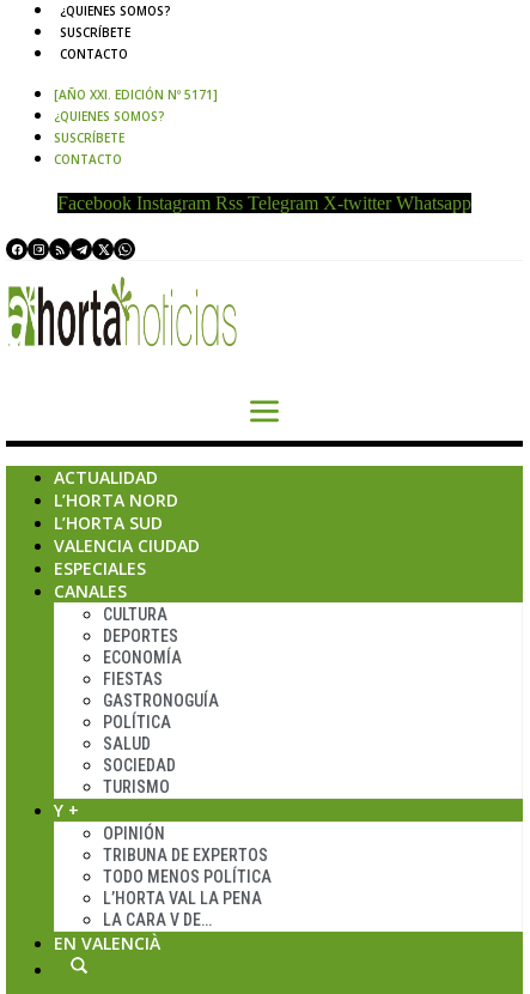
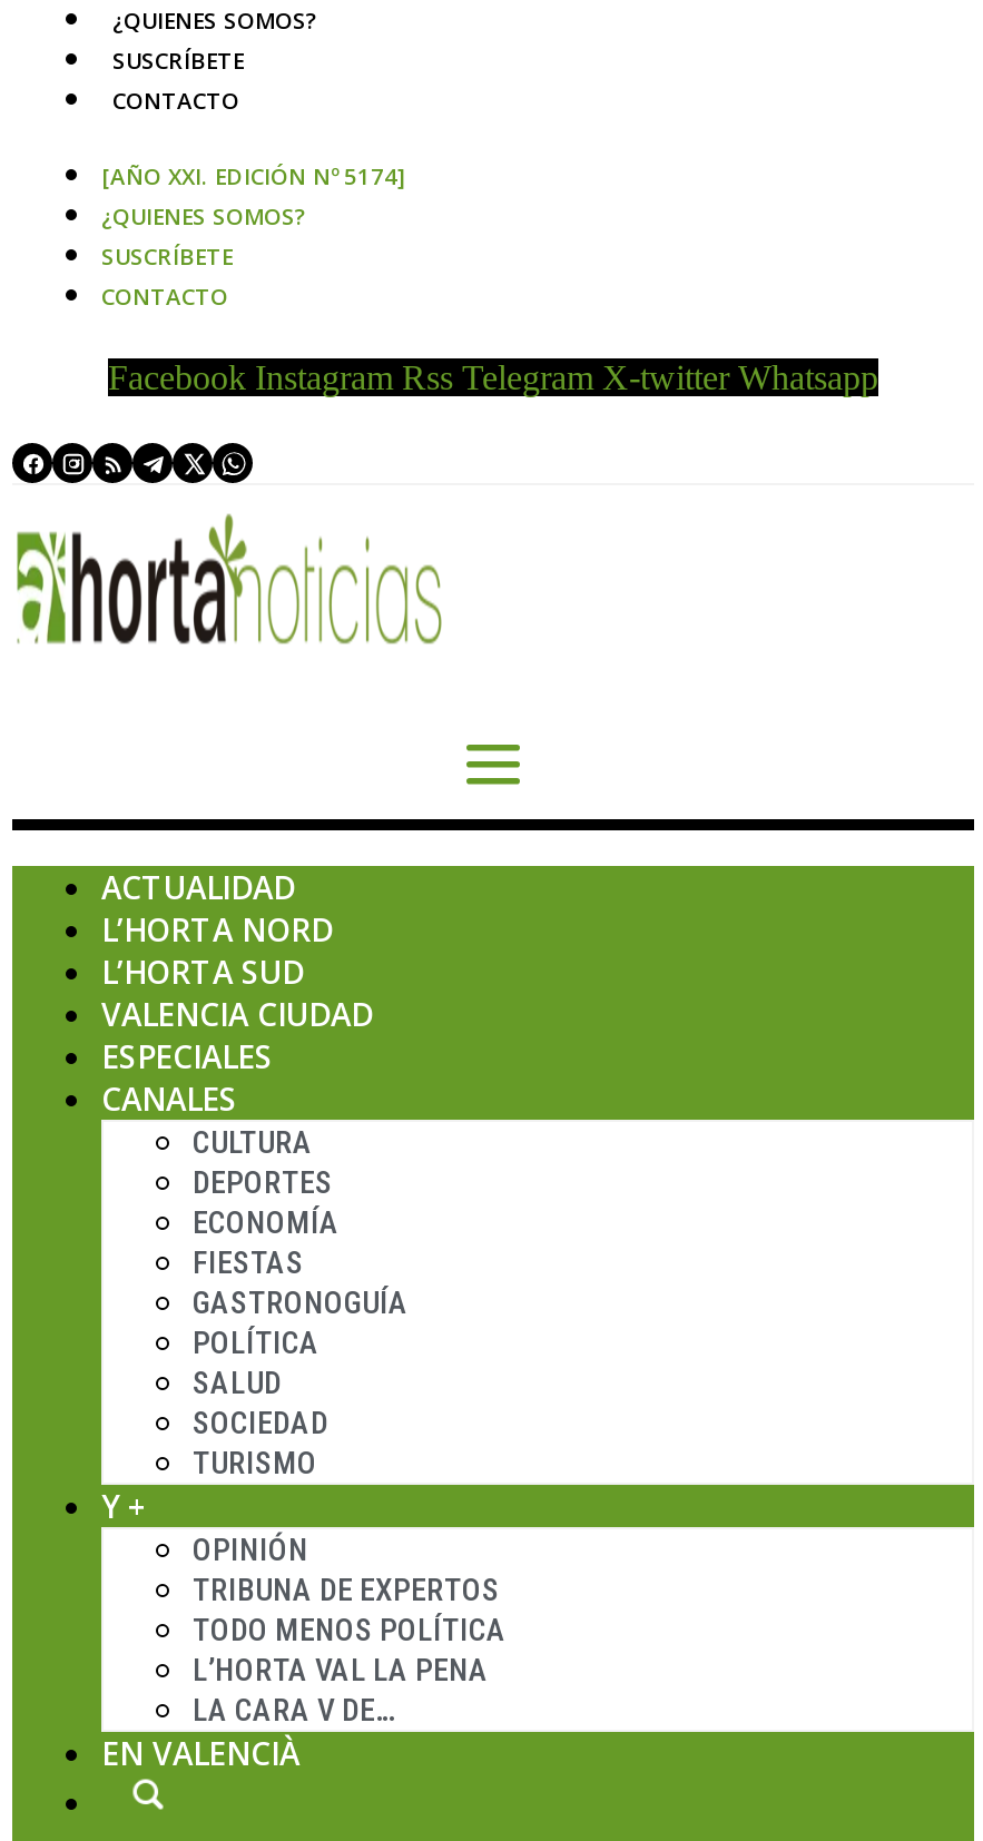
- [AÑO XXI. EDICIÓN Nº 5171]
+ [AÑO XXI. EDICIÓN Nº 5174]
